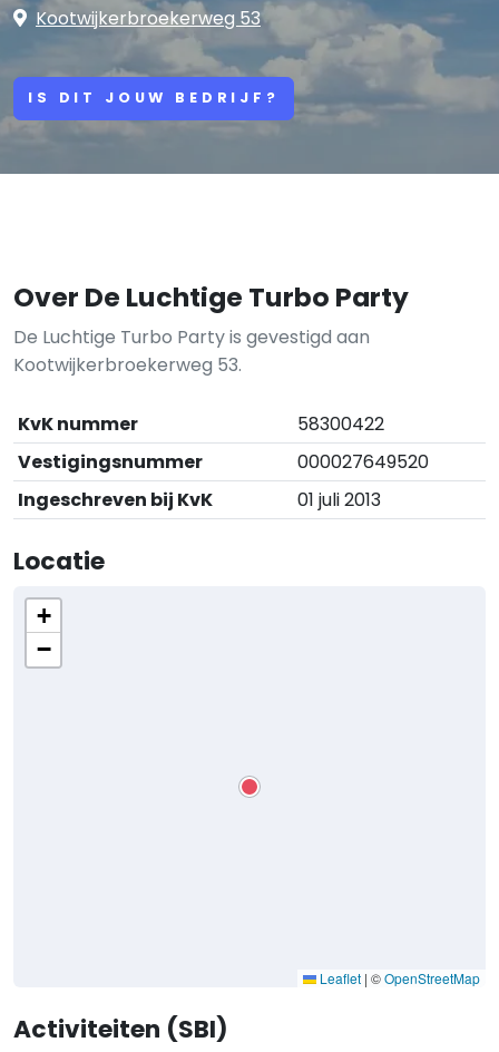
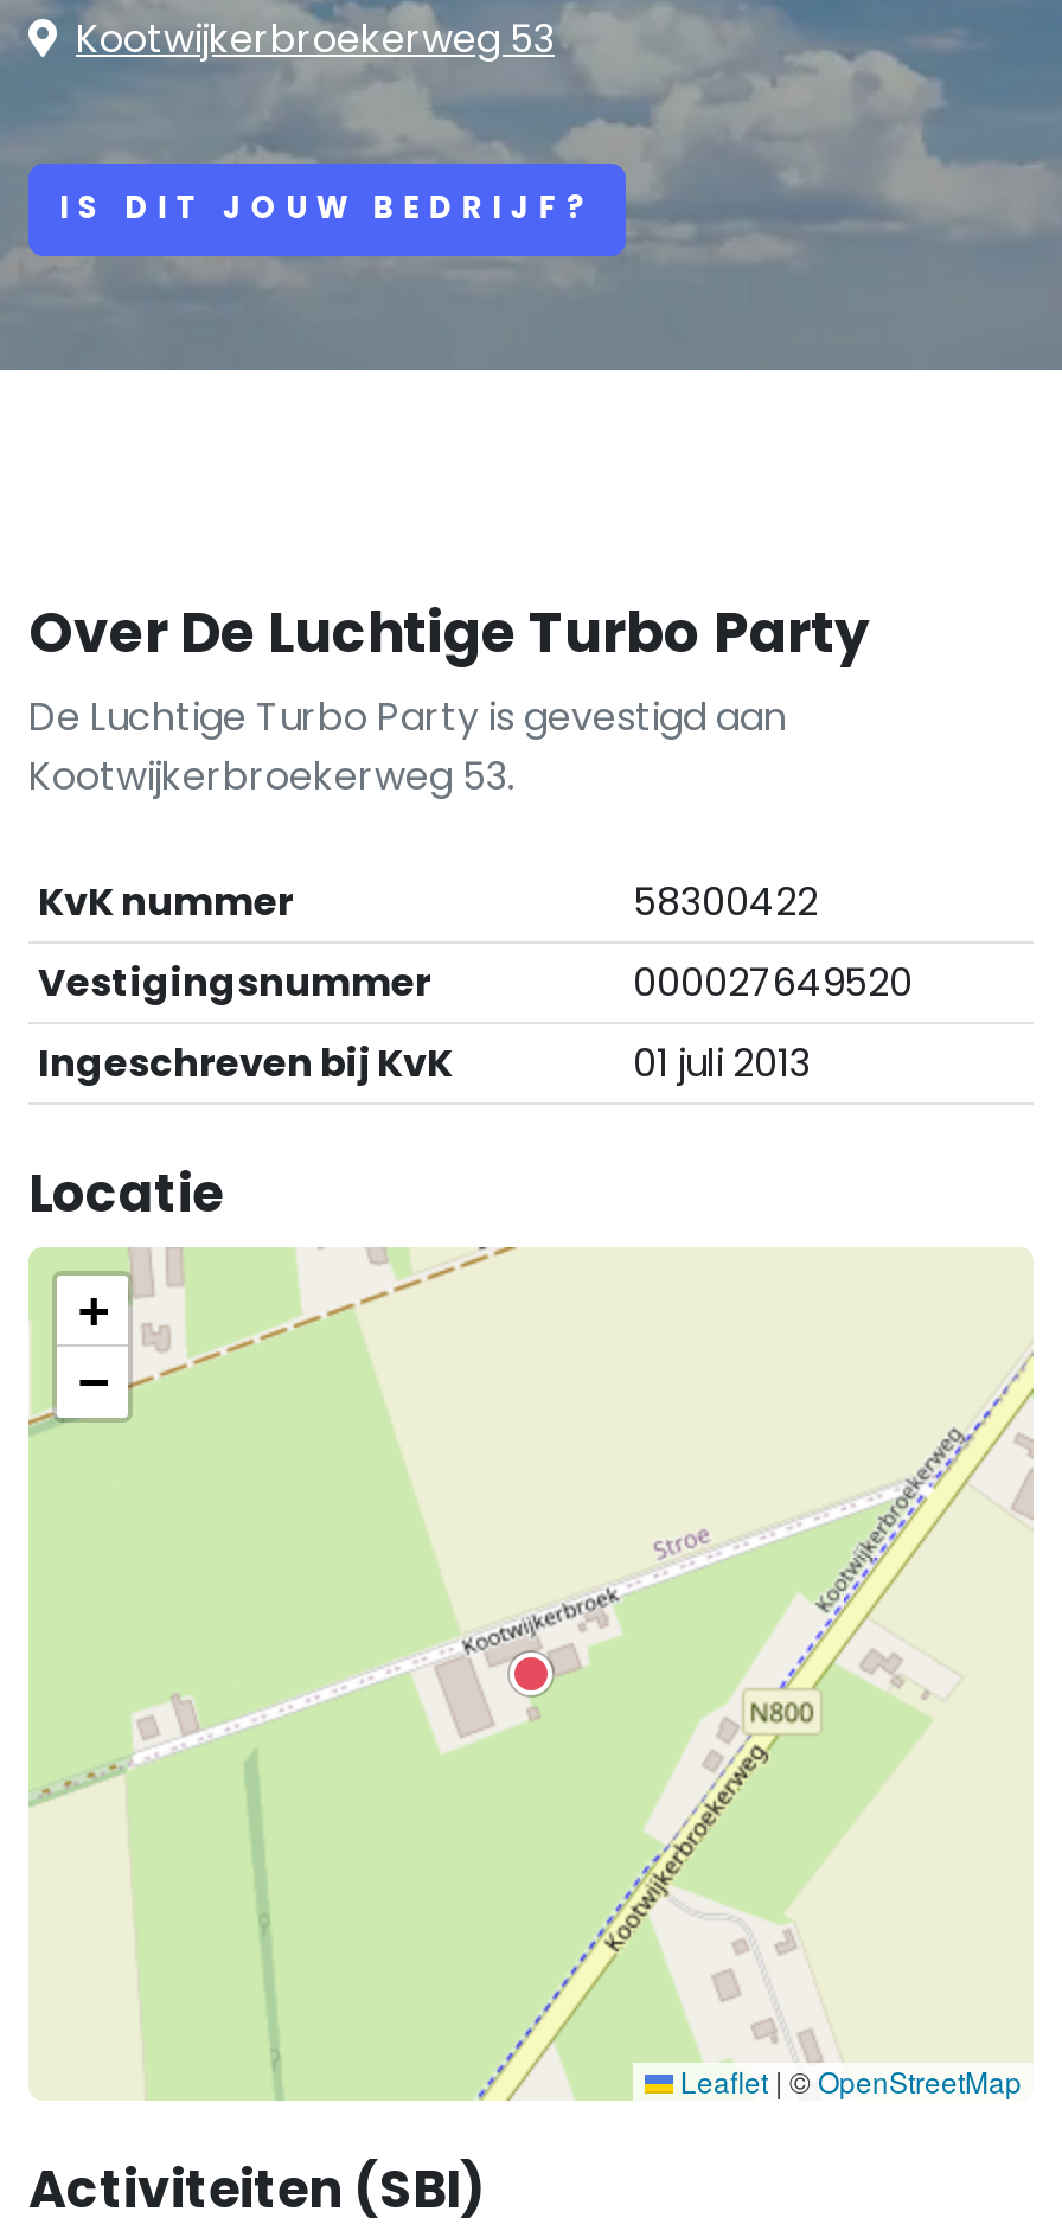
+ [image]
